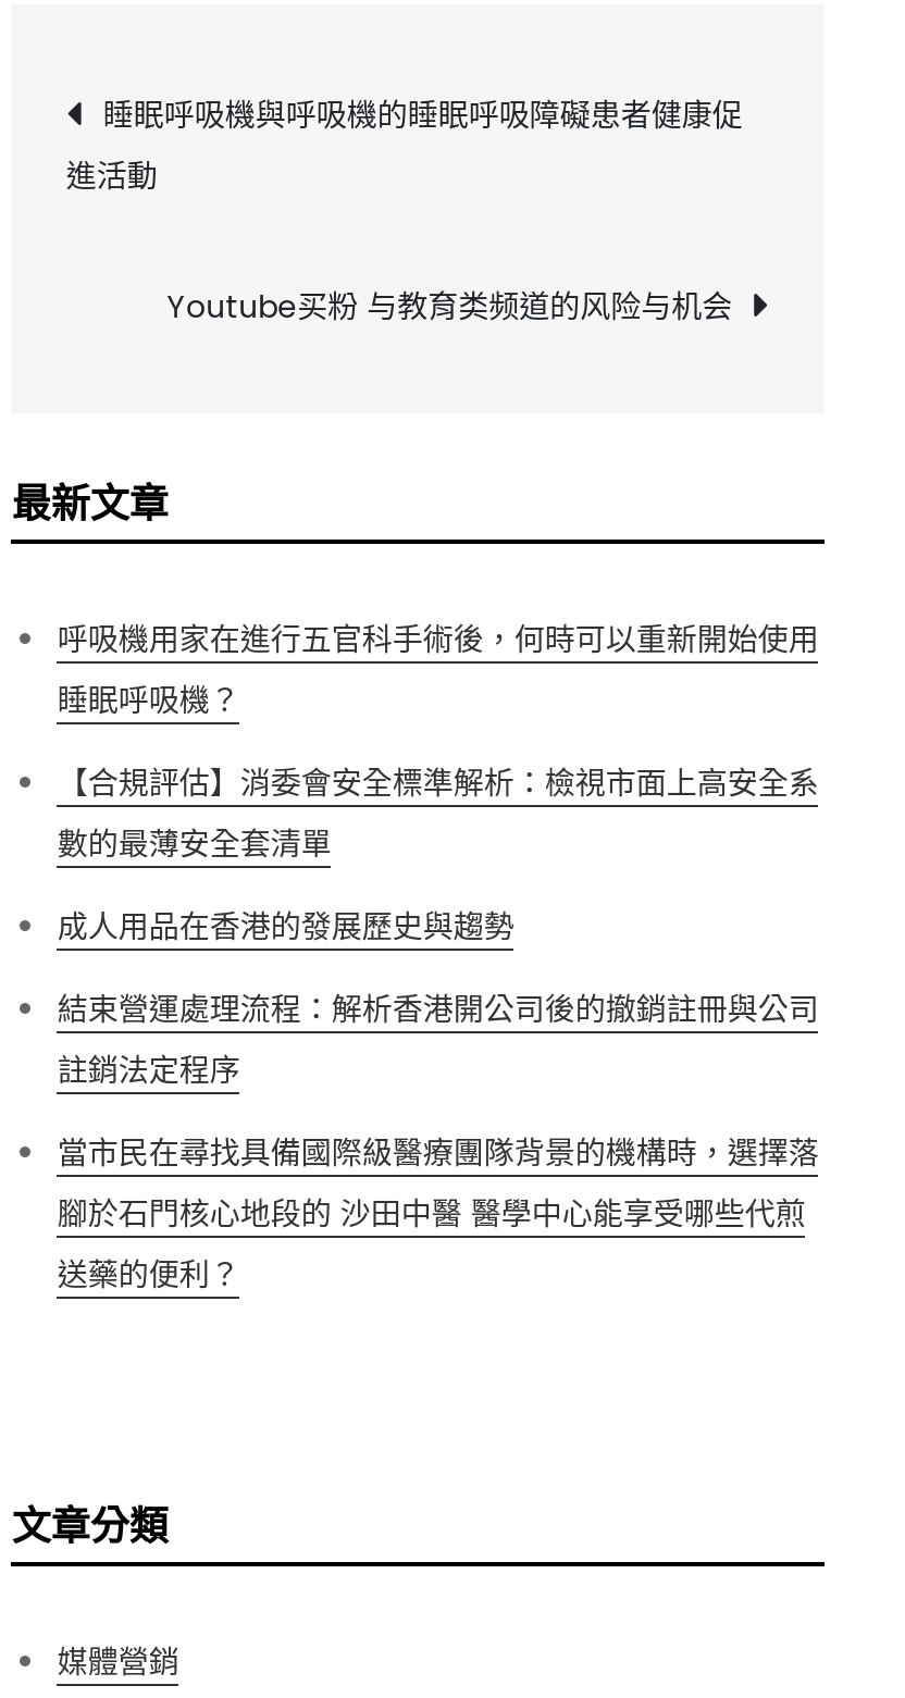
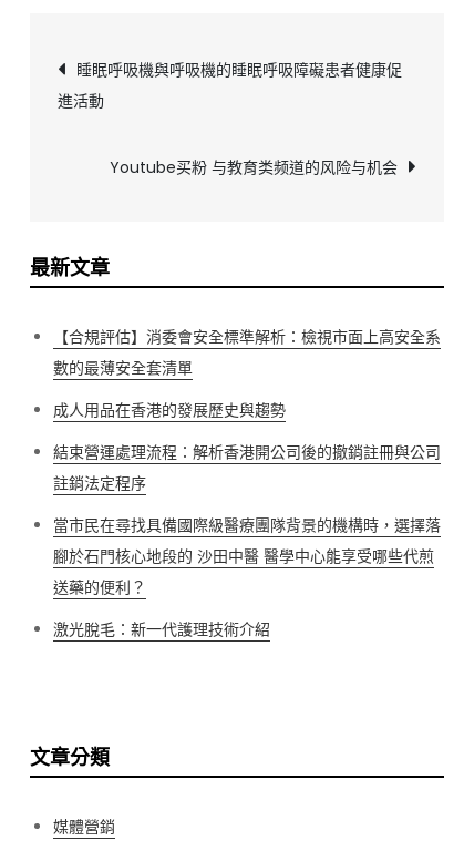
- 呼吸機用家在進行五官科手術後，何時可以重新開始使用
- 睡眠呼吸機？

moved up: 【合規評估】消委會安全標準解析：檢視市面上高安全系 | 數的最薄安全套清單 | 成人用品在香港的發展歷史與趨勢 | 結束營運處理流程：解析香港開公司後的撤銷註冊與公司 | 註銷法定程序 | 當市民在尋找具備國際級醫療團隊背景的機構時，選擇落 | 腳於石門核心地段的 沙田中醫 醫學中心能享受哪些代煎 | 送藥的便利？

+ 激光脫毛：新一代護理技術介紹
